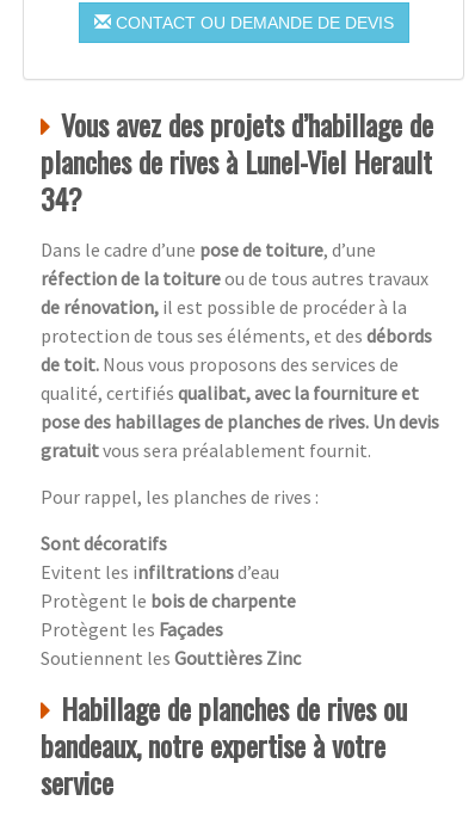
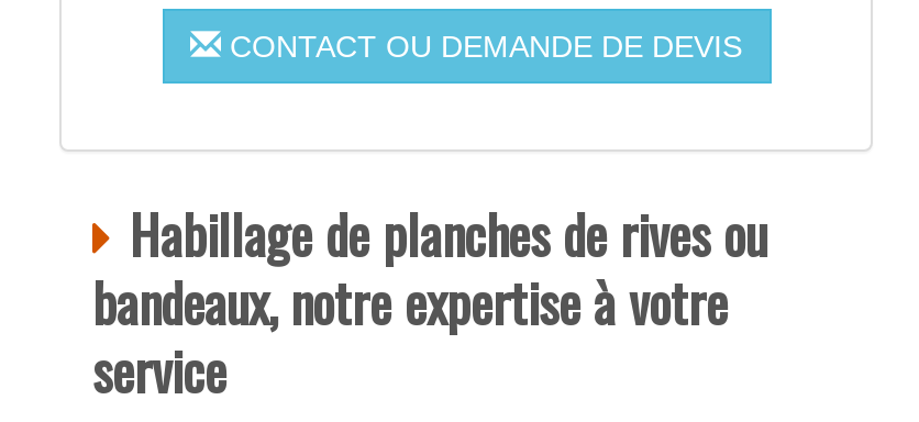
- Vous avez des projets d’habillage de
- planches de rives à Lunel-Viel Herault
- 34?
- Dans le cadre d’une pose de toiture, d’une
- réfection de la toiture ou de tous autres travaux
- de rénovation, il est possible de procéder à la
- protection de tous ses éléments, et des débords
- de toit. Nous vous proposons des services de
- qualité, certifiés qualibat, avec la fourniture et
- pose des habillages de planches de rives. Un devis
- gratuitvous sera préalablement fournit.
- Pour rappel, les planches de rives :
- Sont décoratifs
- Evitent les i nfiltrations d’eau
- Protègent le bois de charpente
- Protègent les Façades
- Soutiennent les Gouttières Zinc
